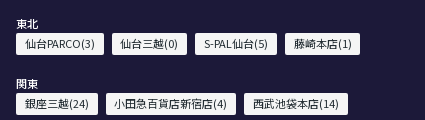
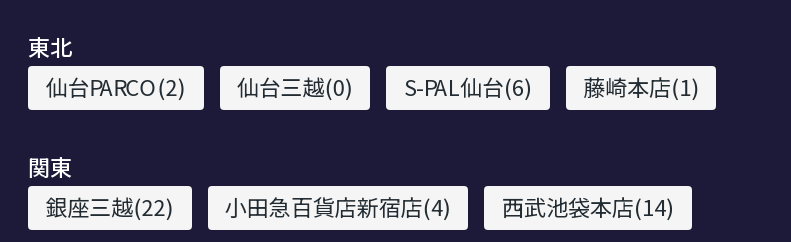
- 仙台PARCO(3)
+ 仙台PARCO(2)

- S-PAL仙台(5)
+ S-PAL仙台(6)

- 銀座三越(24) 小田急百貨店新宿店(4) 西武池袋本店(14)
+ 銀座三越(22) 小田急百貨店新宿店(4) 西武池袋本店(14)
